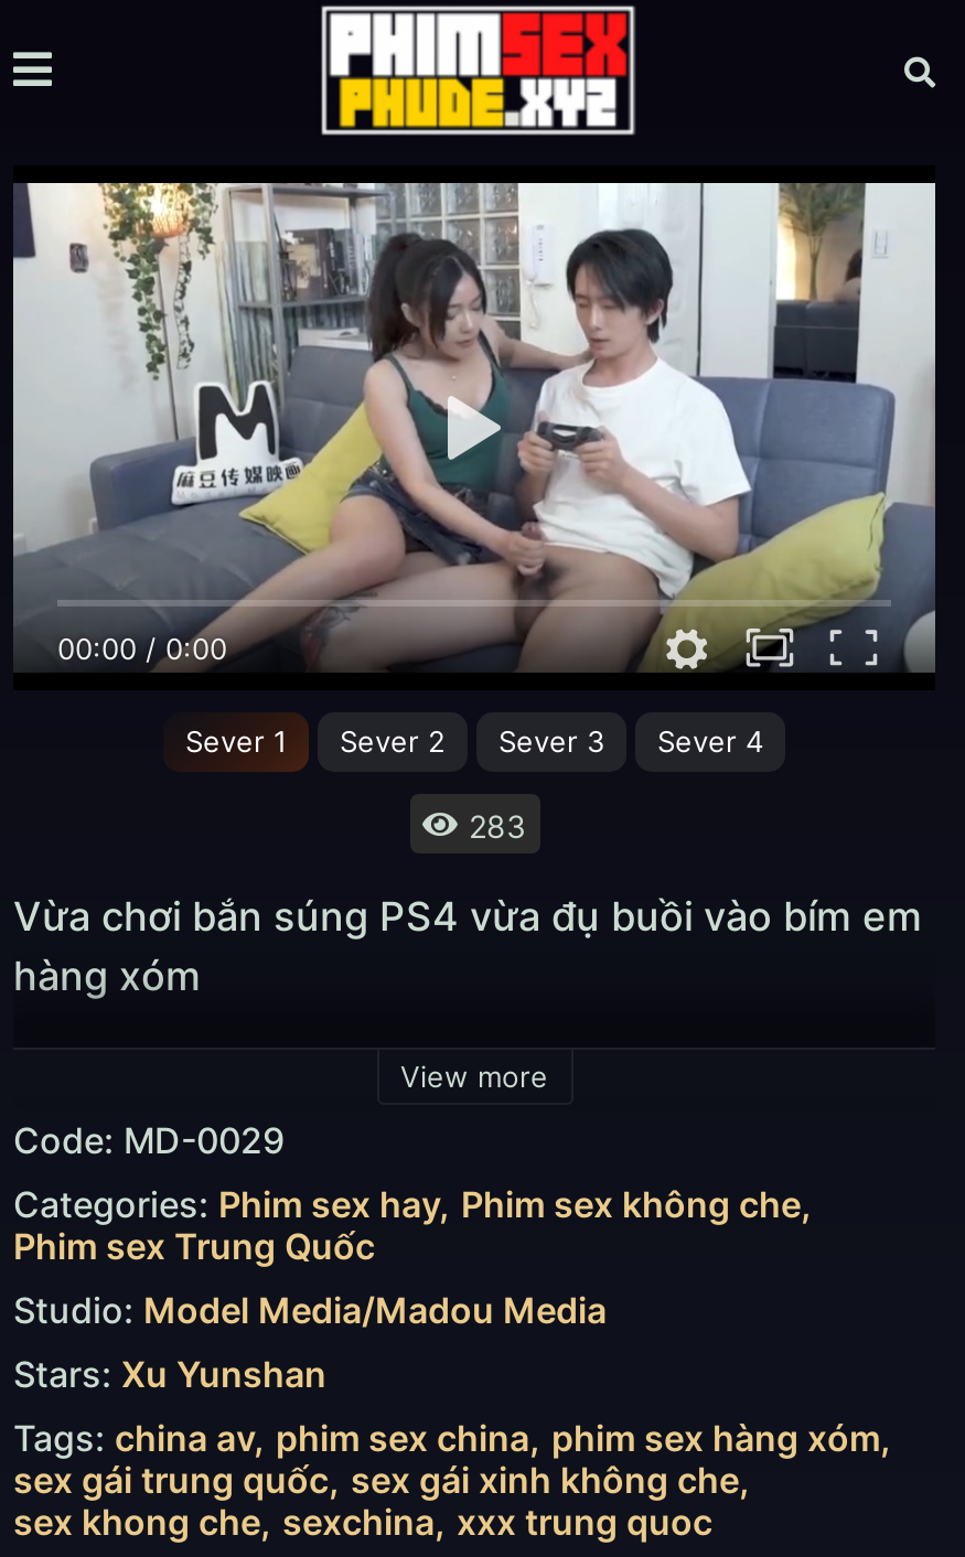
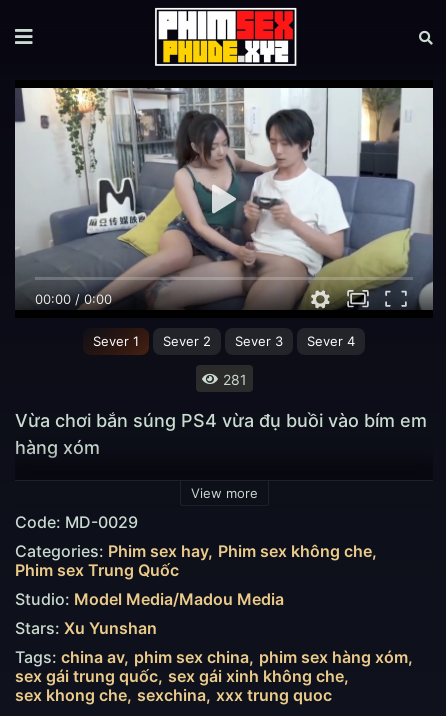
- 283
+ 281
